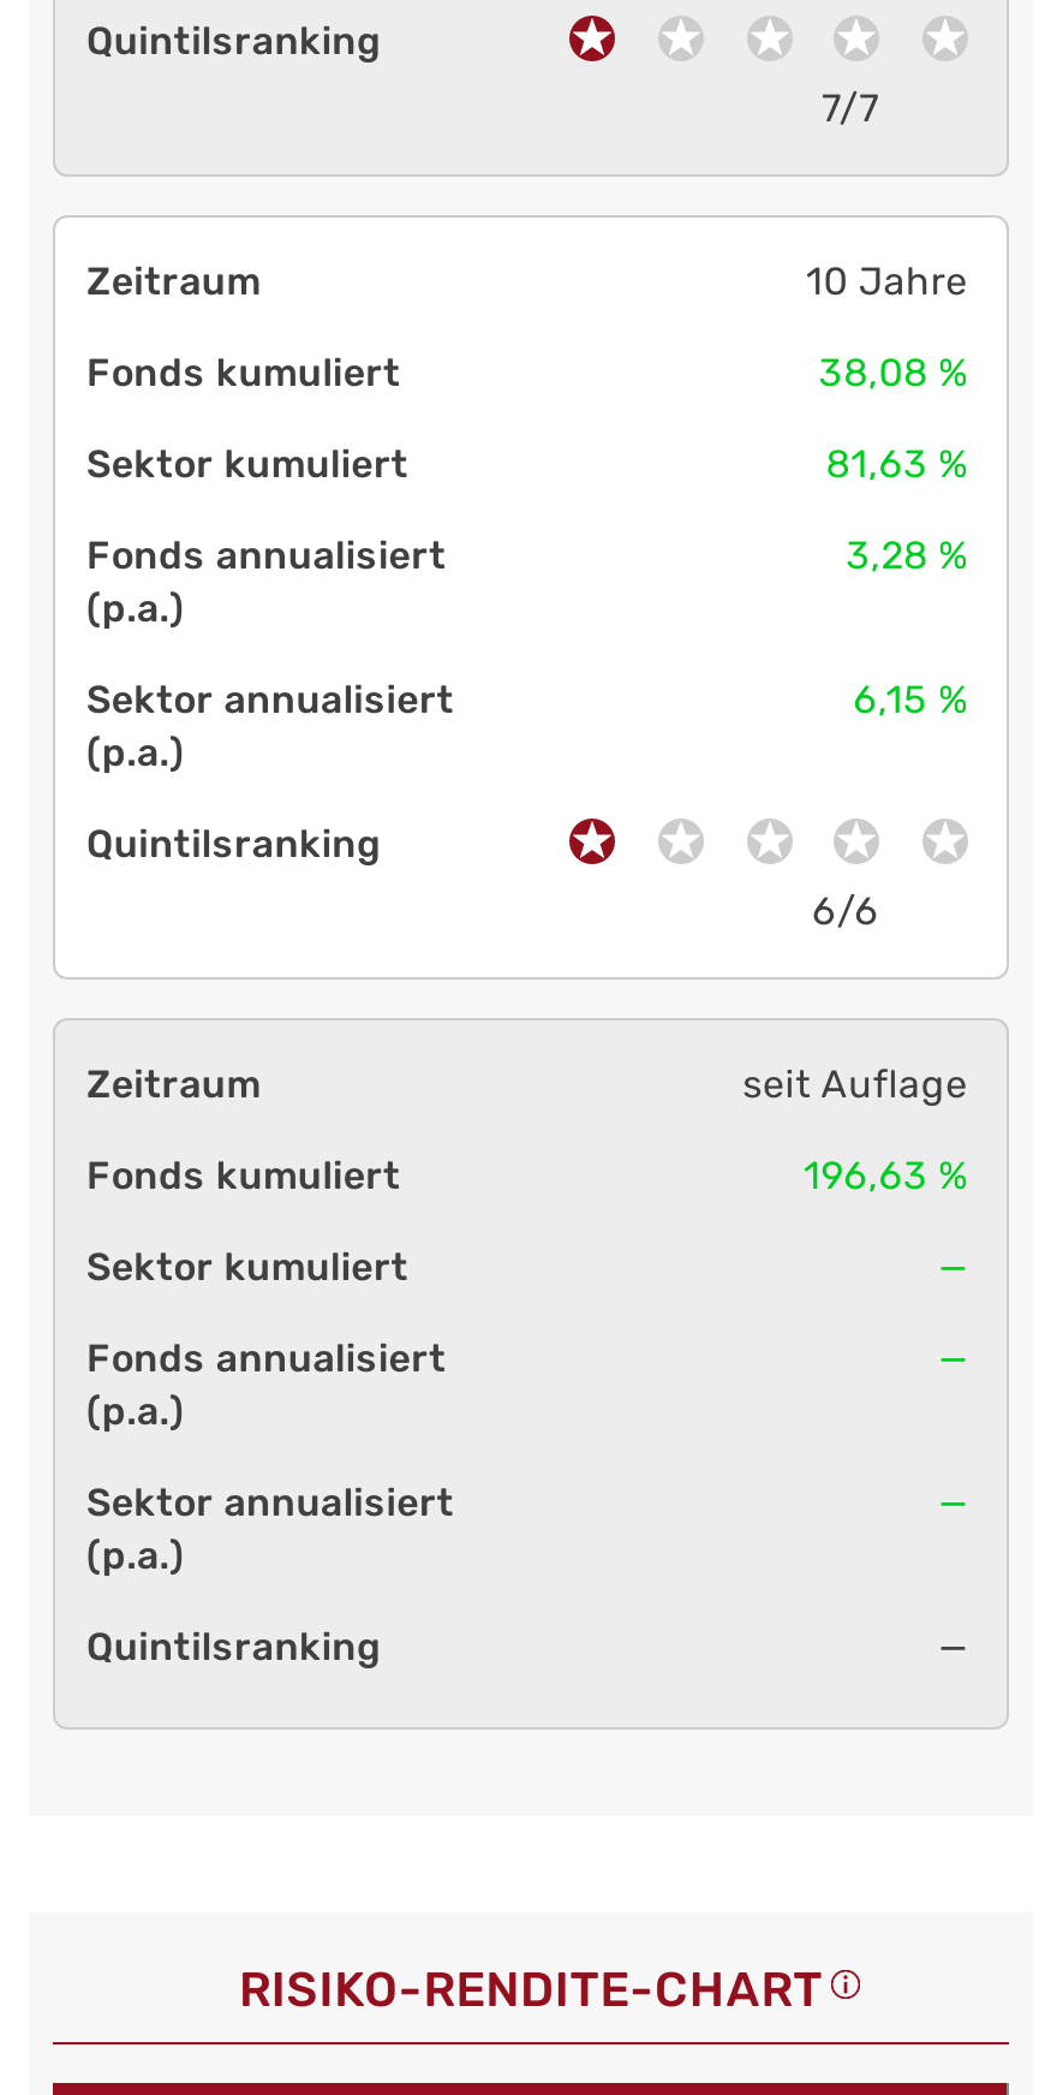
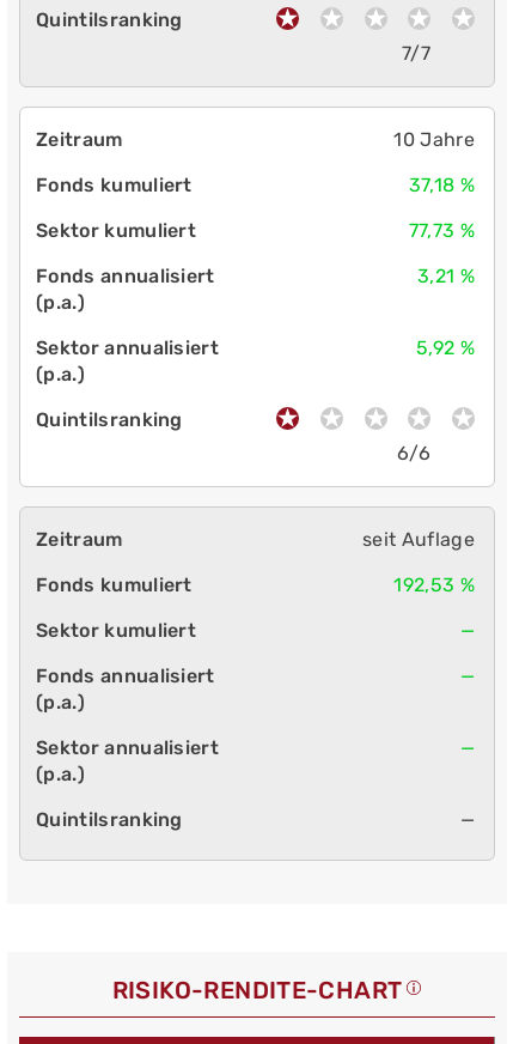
- 38,08 %
+ 37,18 %

- 81,63 %
+ 77,73 %

- 3,28 %
+ 3,21 %

- 6,15 %
+ 5,92 %

- 196,63 %
+ 192,53 %
